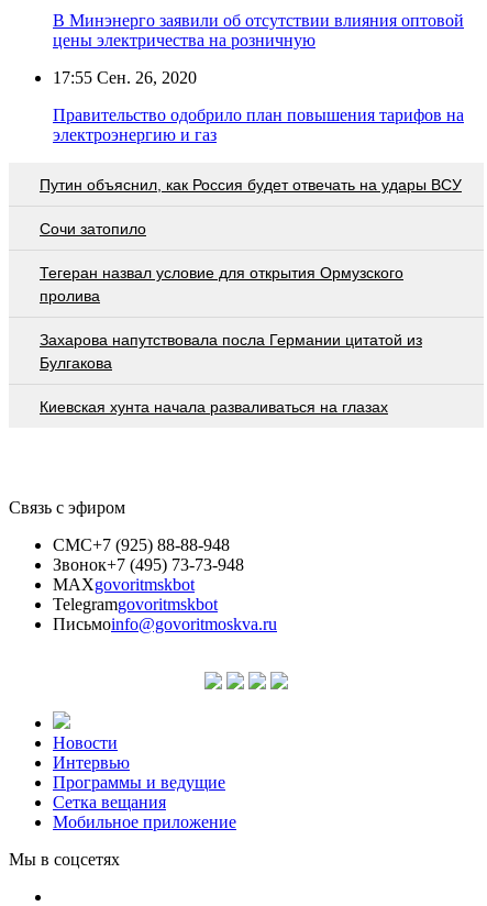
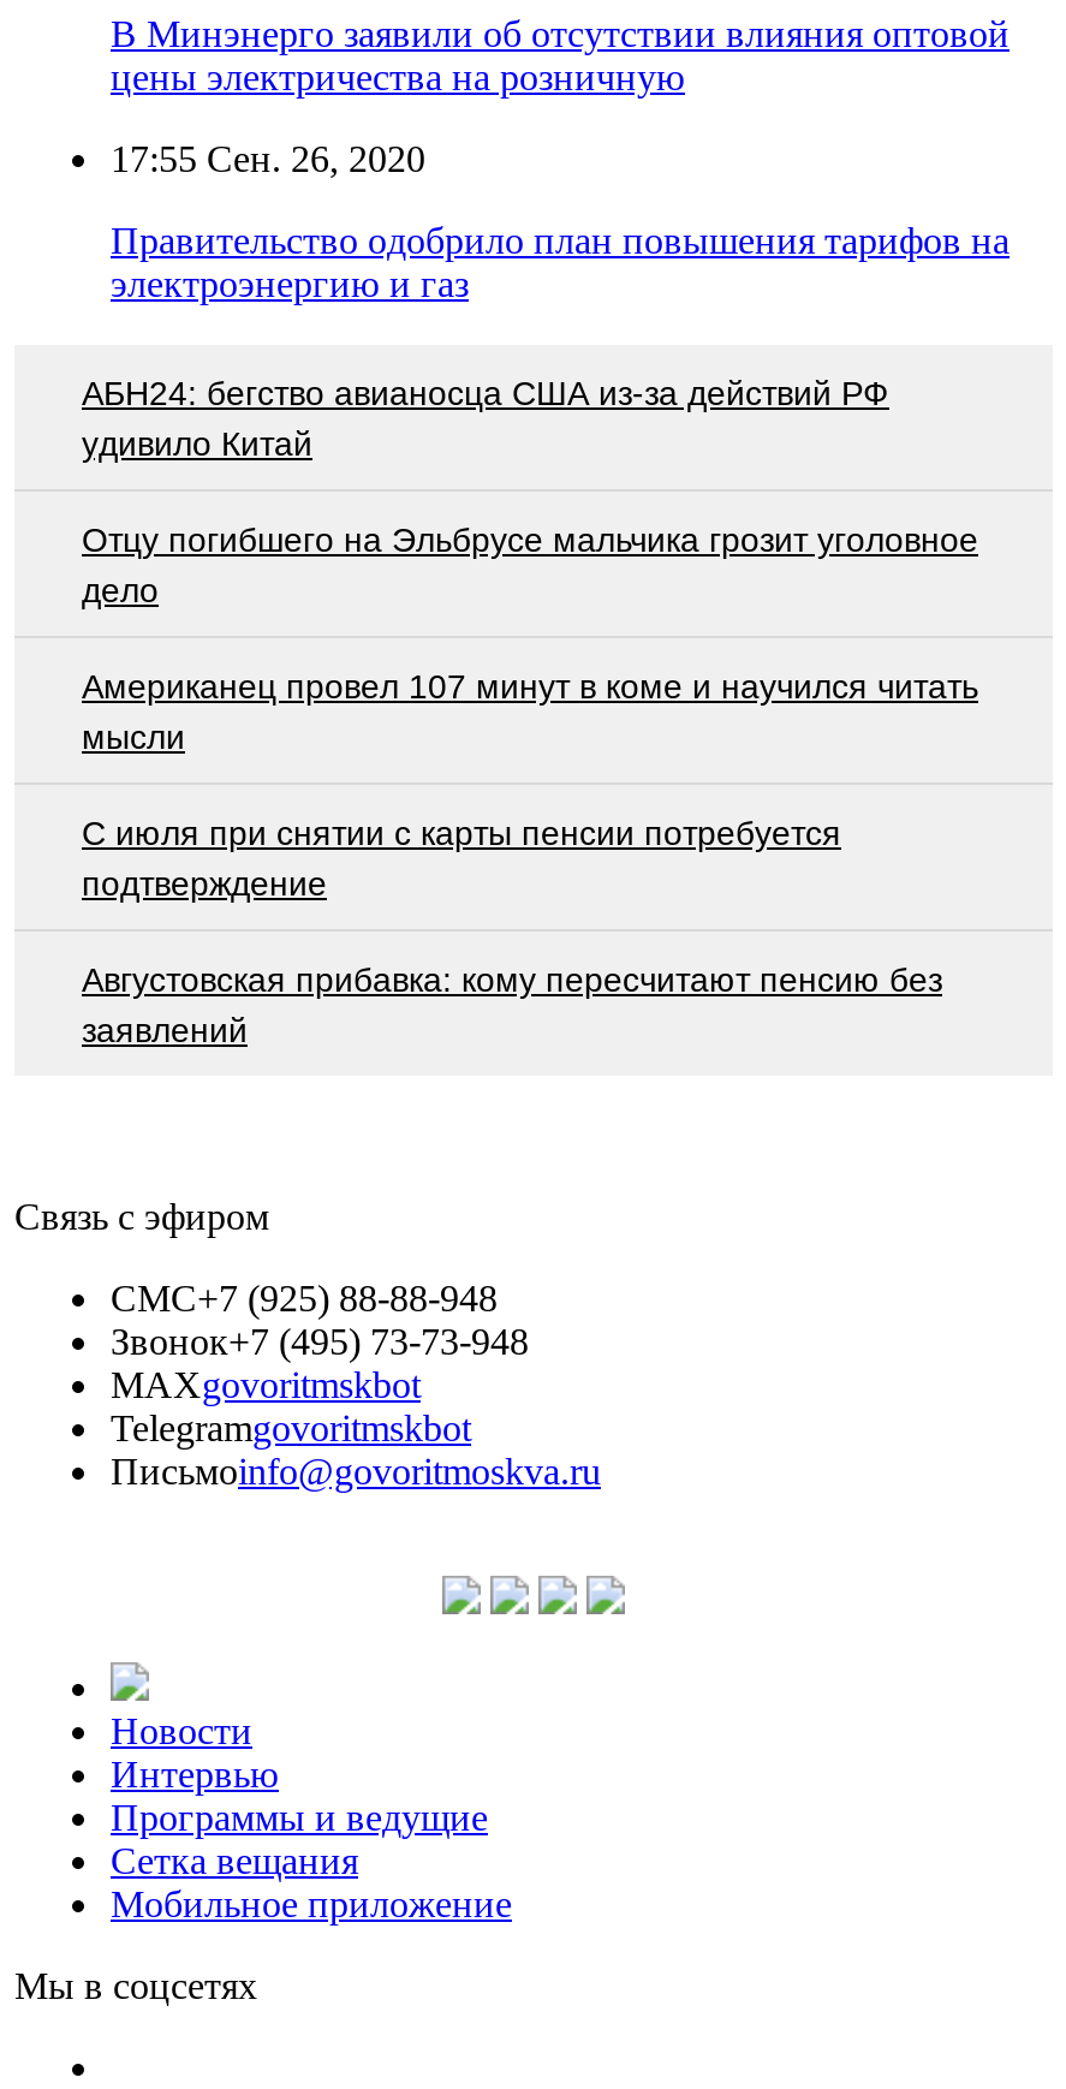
- Путин объяснил, как Россия будет отвечать на удары ВСУ
+ АБН24: бегство авианосца США из-за действий РФ
+ удивило Китай

- Сочи затопило
+ Отцу погибшего на Эльбрусе мальчика грозит уголовное
+ дело

- Тегеран назвал условие для открытия Ормузского
- пролива
+ Американец провел 107 минут в коме и научился читать
+ мысли

- Захарова напутствовала посла Германии цитатой из
- Булгакова
+ С июля при снятии с карты пенсии потребуется
+ подтверждение

- Киевская хунта начала разваливаться на глазах
+ Августовская прибавка: кому пересчитают пенсию без
+ заявлений
